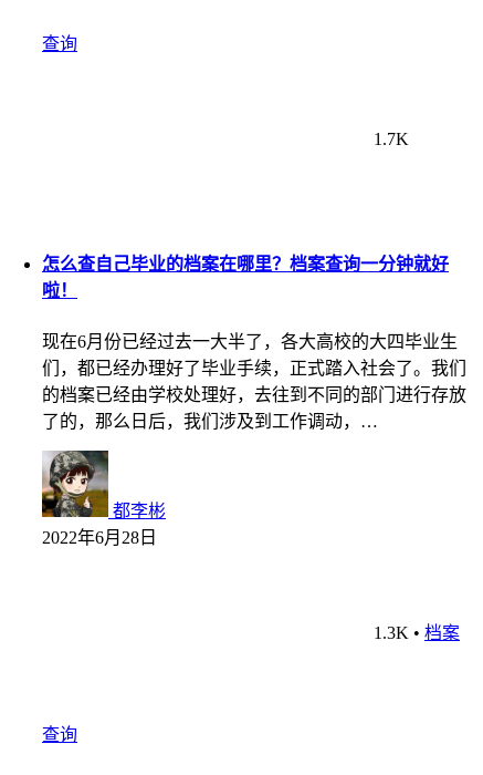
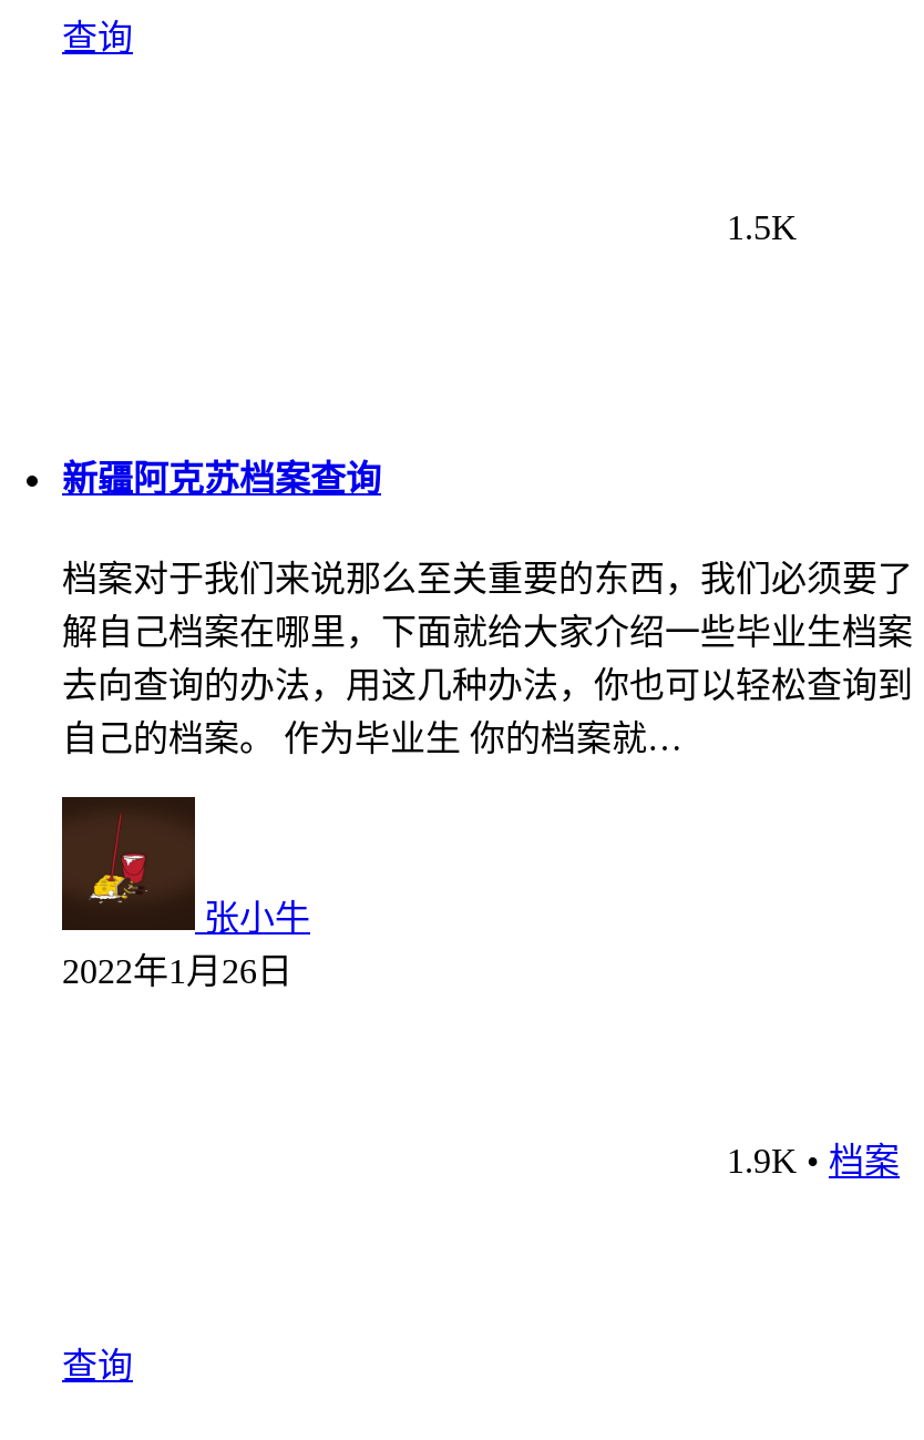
- 1.7K
+ 1.5K

- 怎么查自己毕业的档案在哪里？档案查询一分钟就好
- 啦！
+ 新疆阿克苏档案查询

- 现在6月份已经过去一大半了，各大高校的大四毕业生
- 们，都已经办理好了毕业手续，正式踏入社会了。我们
- 的档案已经由学校处理好，去往到不同的部门进行存放
- 了的，那么日后，我们涉及到工作调动，…
+ 档案对于我们来说那么至关重要的东西，我们必须要了
+ 解自己档案在哪里，下面就给大家介绍一些毕业生档案
+ 去向查询的办法，用这几种办法，你也可以轻松查询到
+ 自己的档案。 作为毕业生 你的档案就…

- [image]
- 都李彬
- 2022年6月28日
+ [image]
+ 张小牛
+ 2022年1月26日

- 1.3K • 档案
+ 1.9K • 档案
